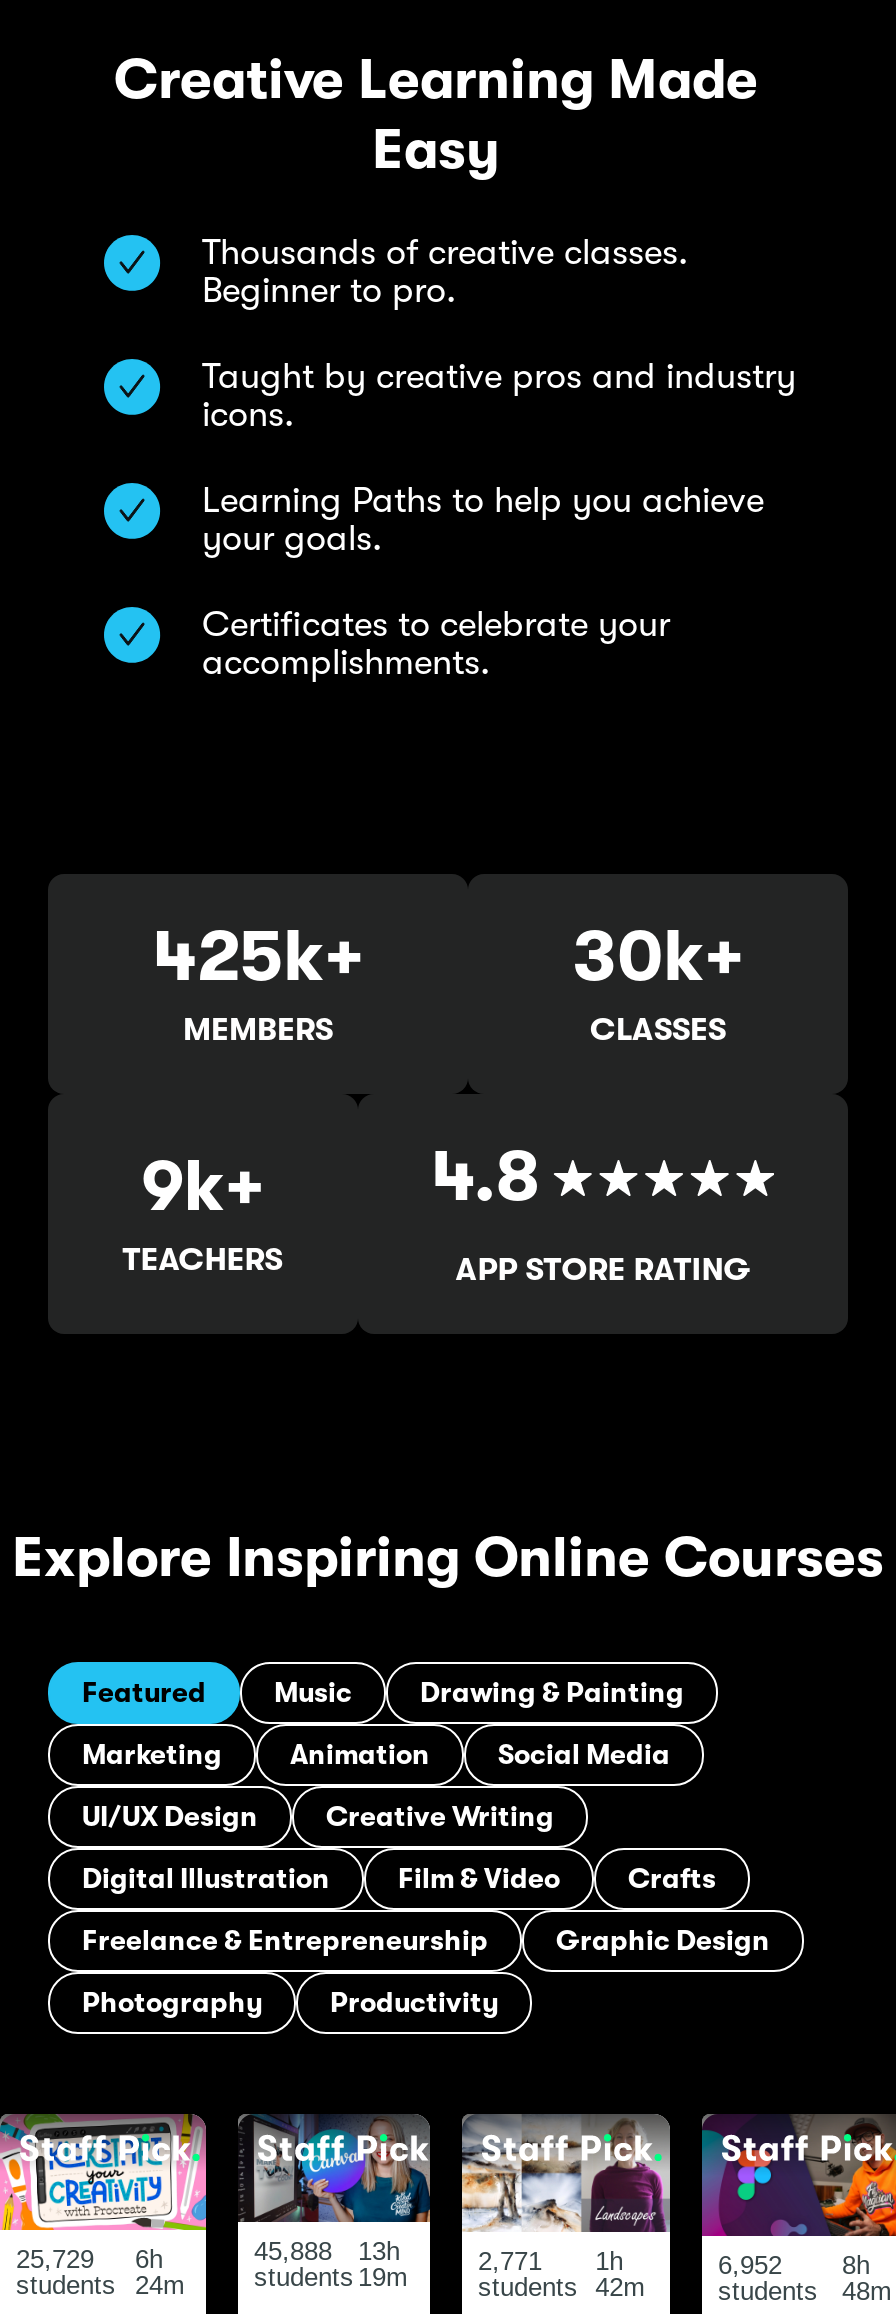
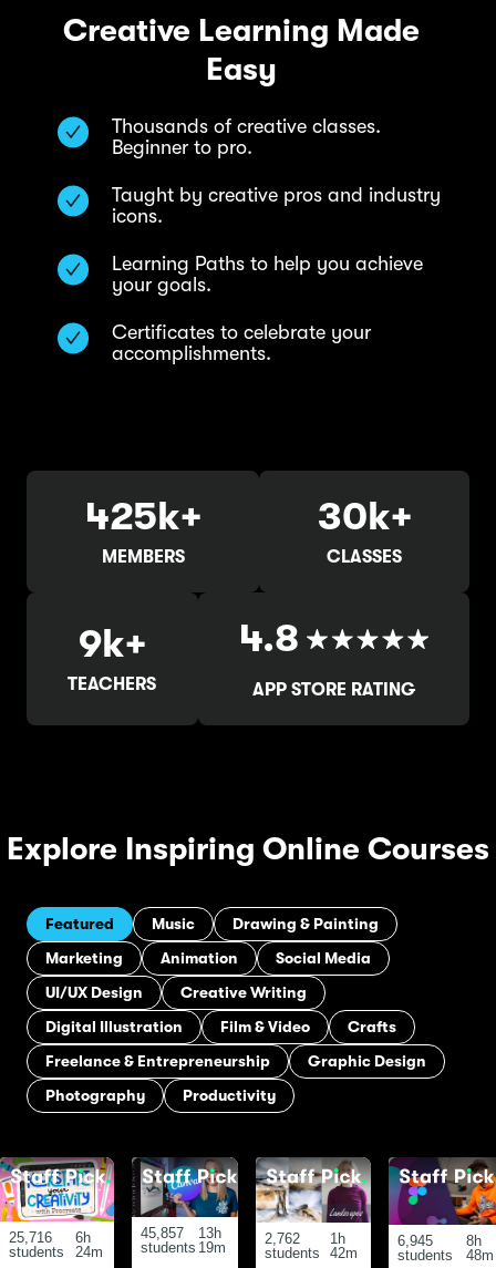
- 25,729 6h
+ 25,716 6h

- 45,888 13h
+ 45,857 13h

- 2,771 1h
+ 2,762 1h

- 6,952 8h
+ 6,945 8h
